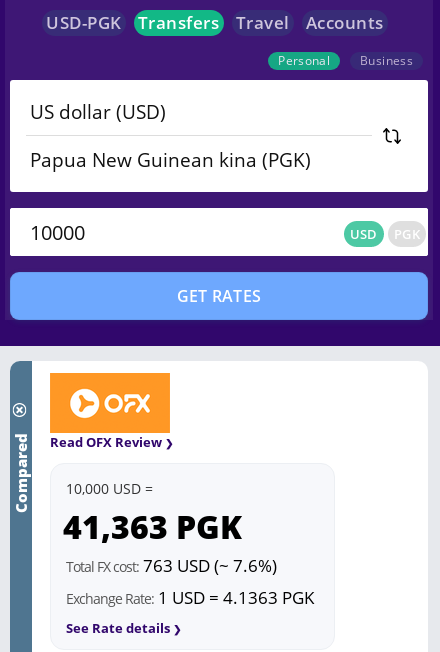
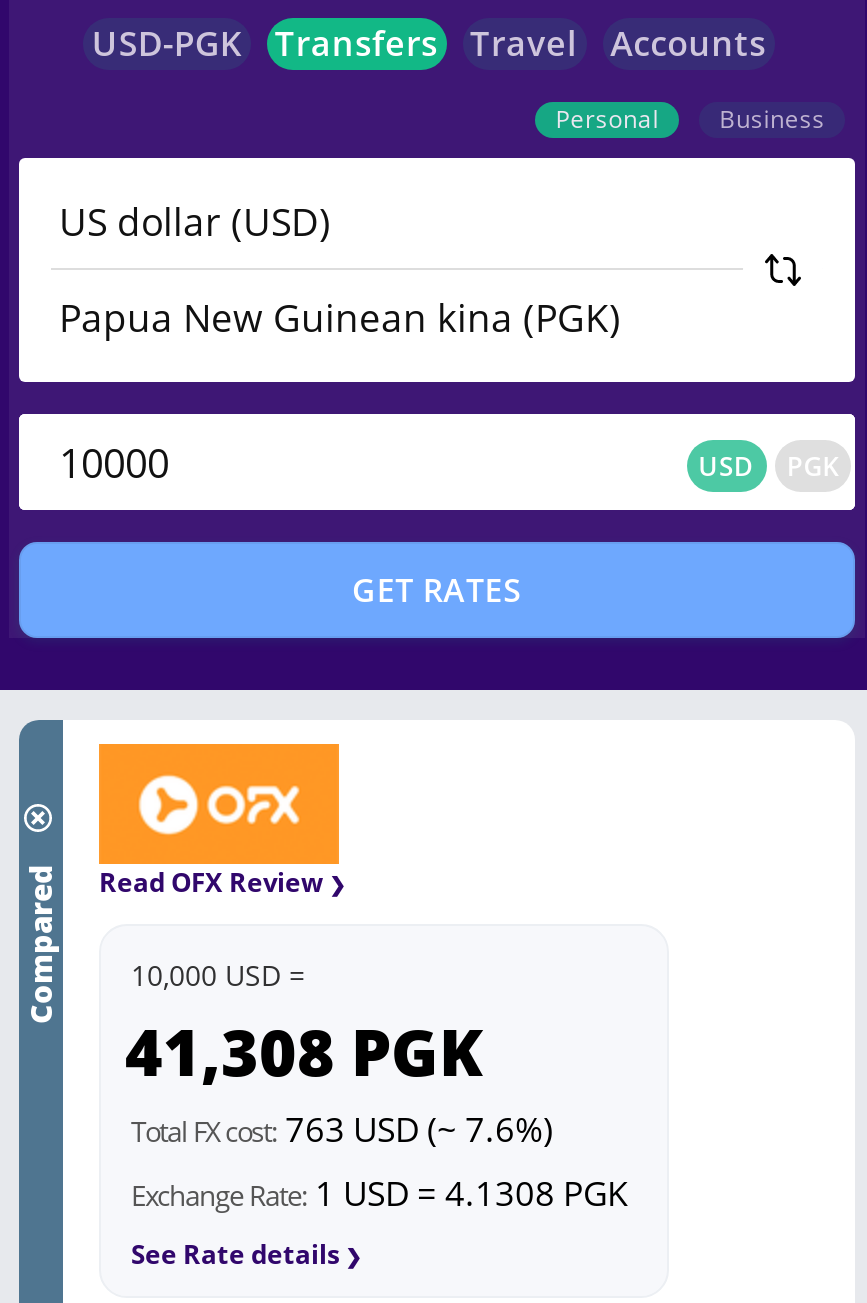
- 41,363 PGK
+ 41,308 PGK

- Exchange Rate: 1 USD = 4.1363 PGK
+ Exchange Rate: 1 USD = 4.1308 PGK
